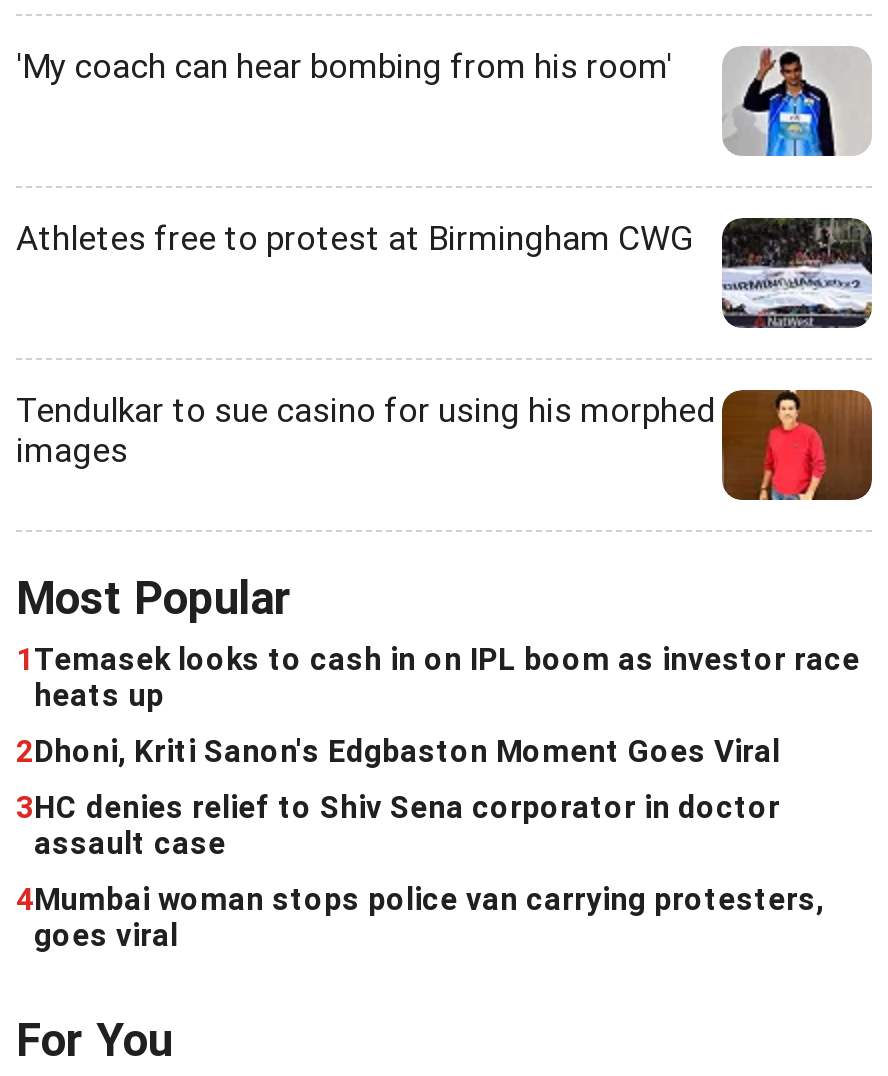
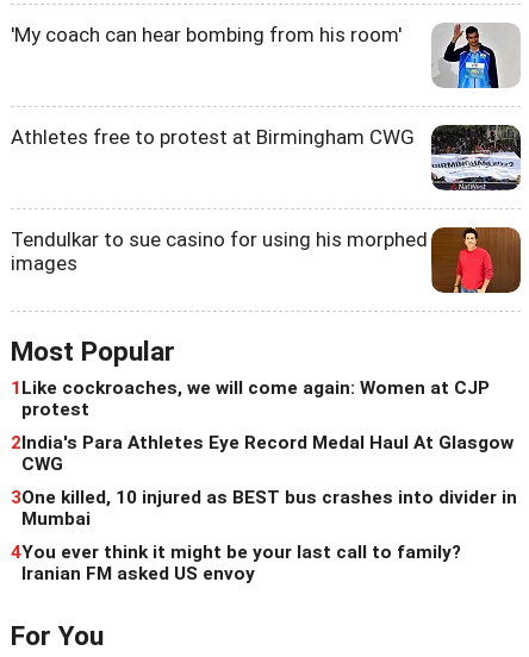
- 1 Temasek looks to cash in on IPL boom as investor race
- heats up
+ 1 Like cockroaches, we will come again: Women at CJP
+ protest

- 2Dhoni, Kriti Sanon's Edgbaston Moment Goes Viral
+ 2India's Para Athletes Eye Record Medal Haul At Glasgow
+ CWG

- 3HC denies relief to Shiv Sena corporator in doctor
- assault case
+ 3One killed, 10 injured as BEST bus crashes into divider in
+ Mumbai

- 4Mumbai woman stops police van carrying protesters,
- goes viral
+ 4You ever think it might be your last call to family?
+ Iranian FM asked US envoy
